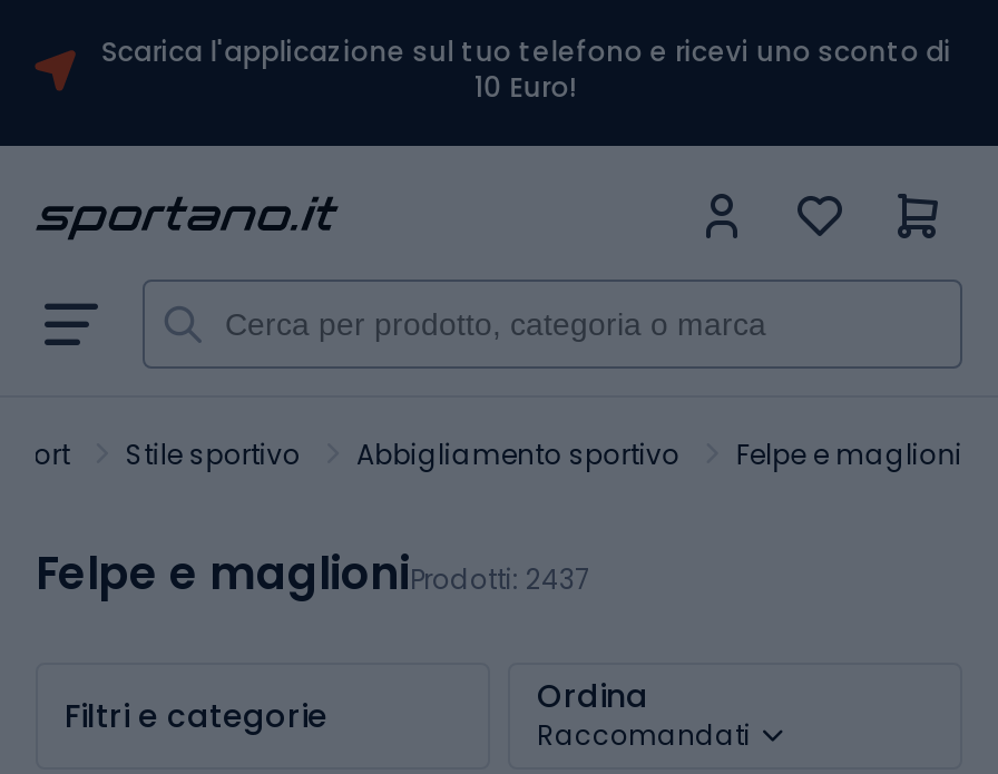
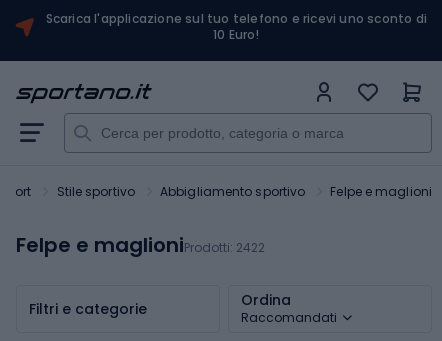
- Felpe e maglioniProdotti:2437
+ Felpe e maglioniProdotti:2422
